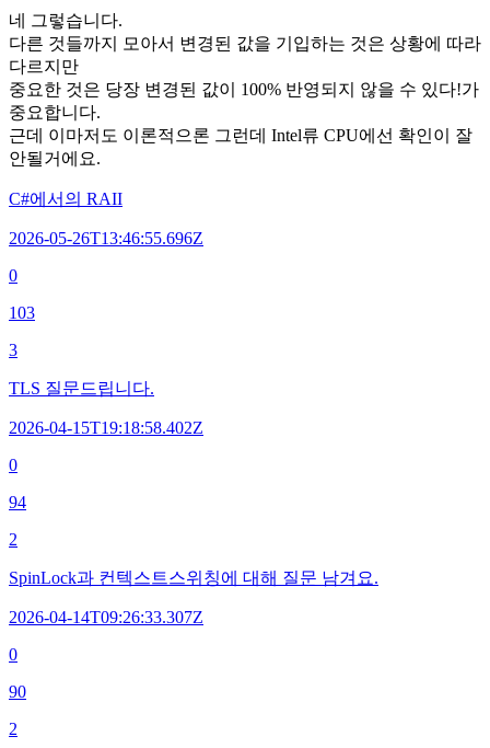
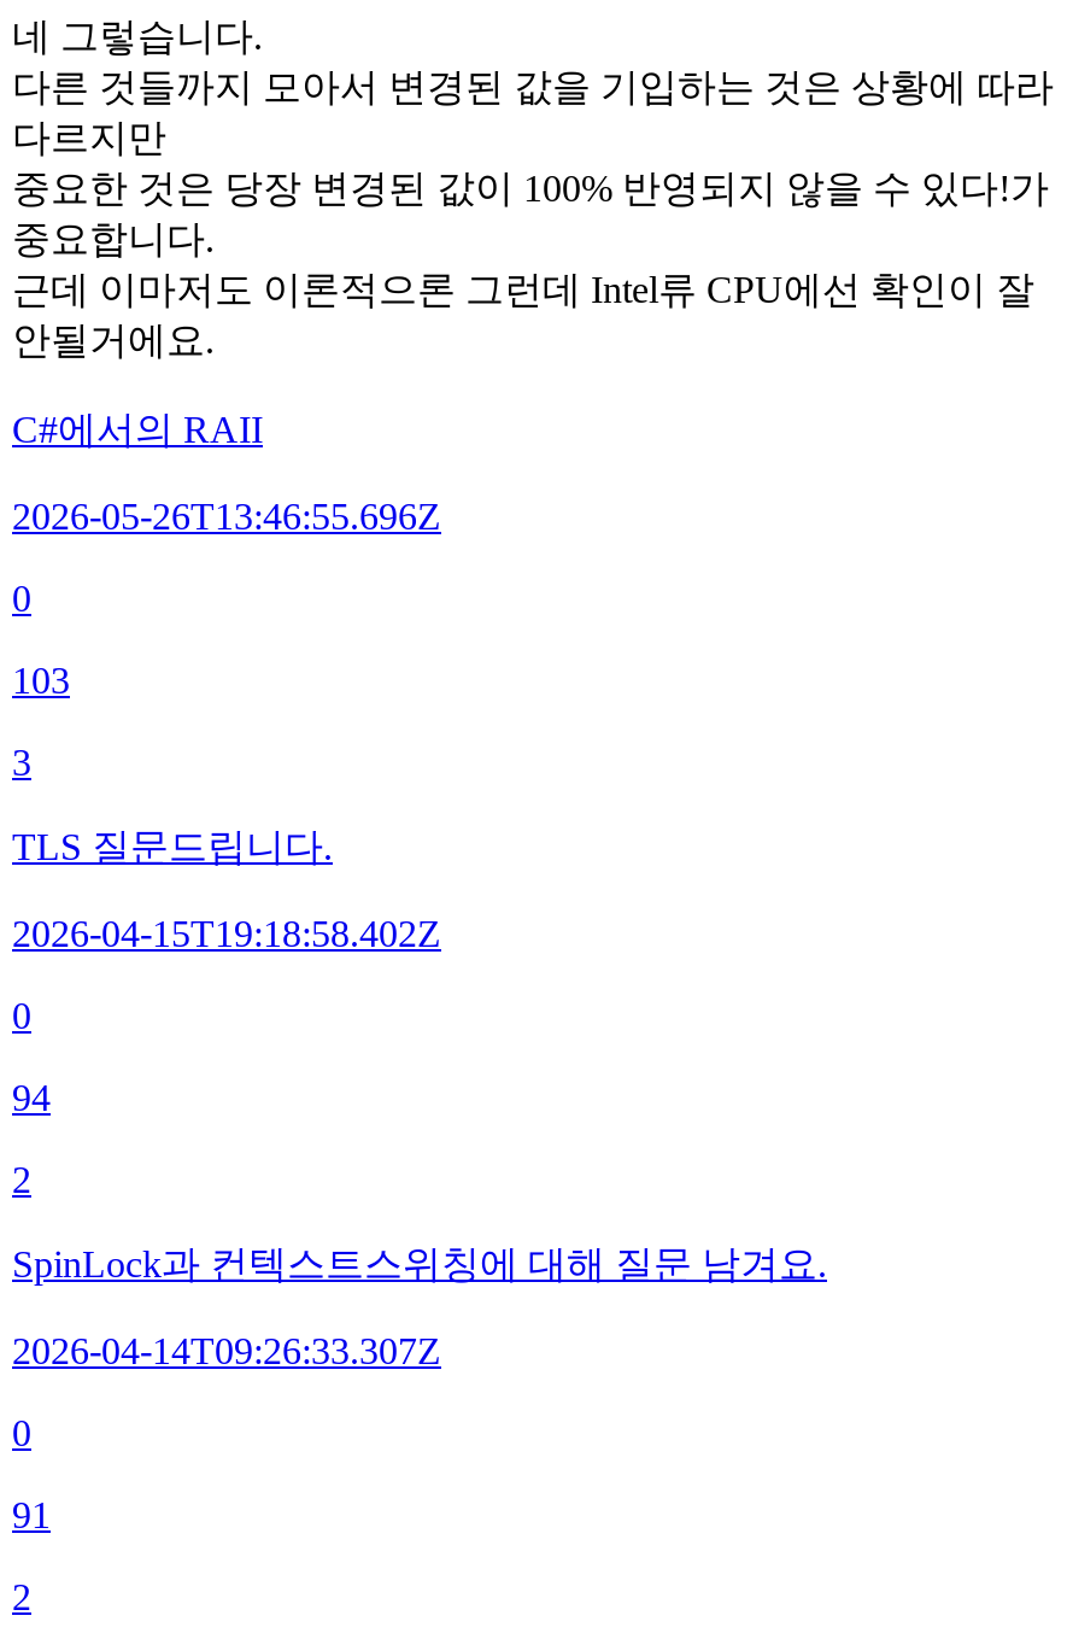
- 90
+ 91
